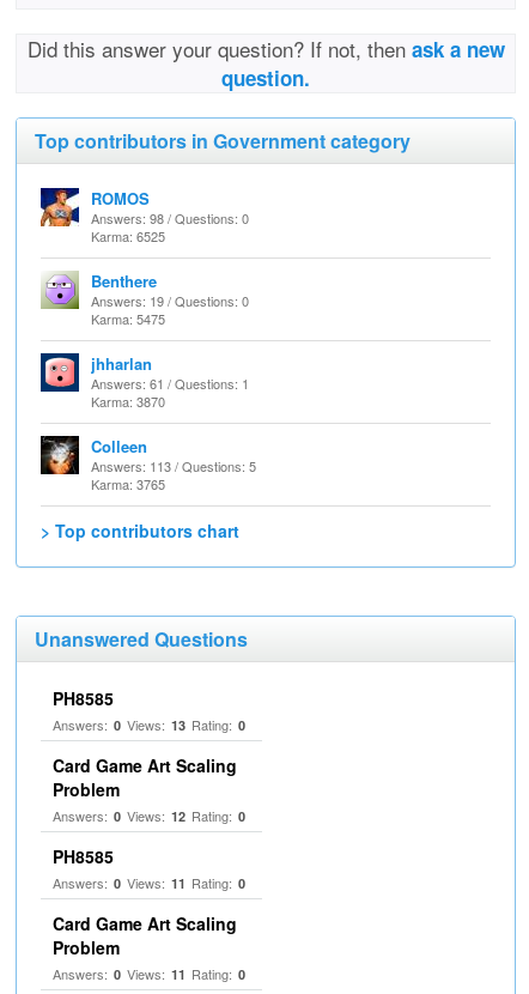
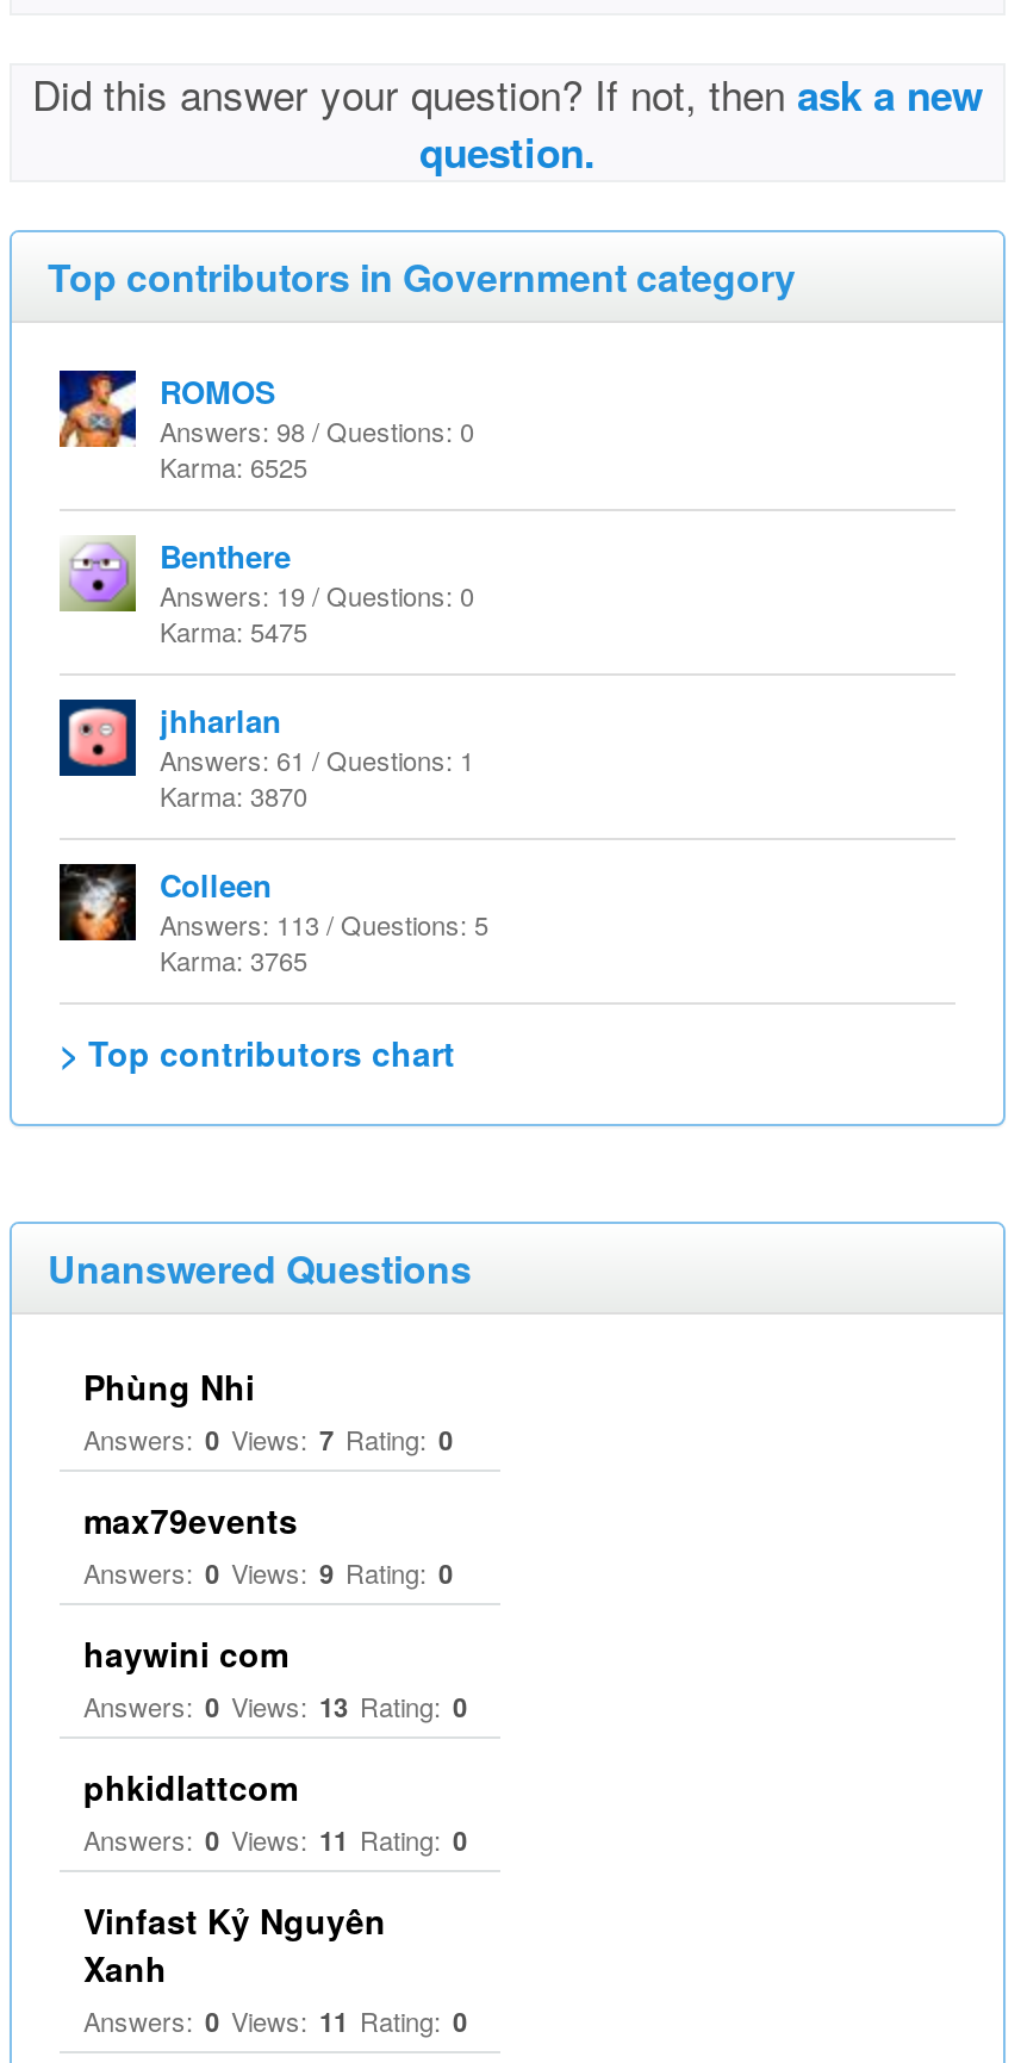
- PH8585
+ Phùng Nhi
+ Answers: 0 Views: 7 Rating: 0
+ max79events
+ Answers: 0 Views: 9 Rating: 0
+ haywini com

moved down: Answers: 0 Views: 13 Rating: 0

- Card Game Art Scaling
- Problem
- Answers: 0 Views: 12 Rating: 0
- PH8585
+ phkidlattcom

- Card Game Art Scaling
- Problem
+ Vinfast Kỷ Nguyên
+ Xanh
